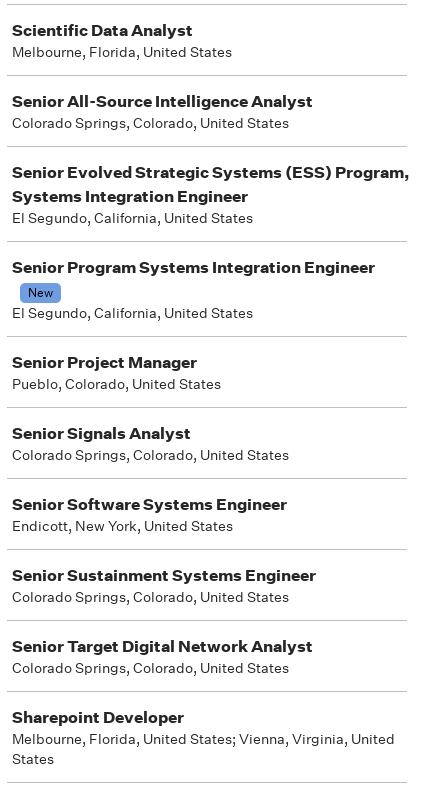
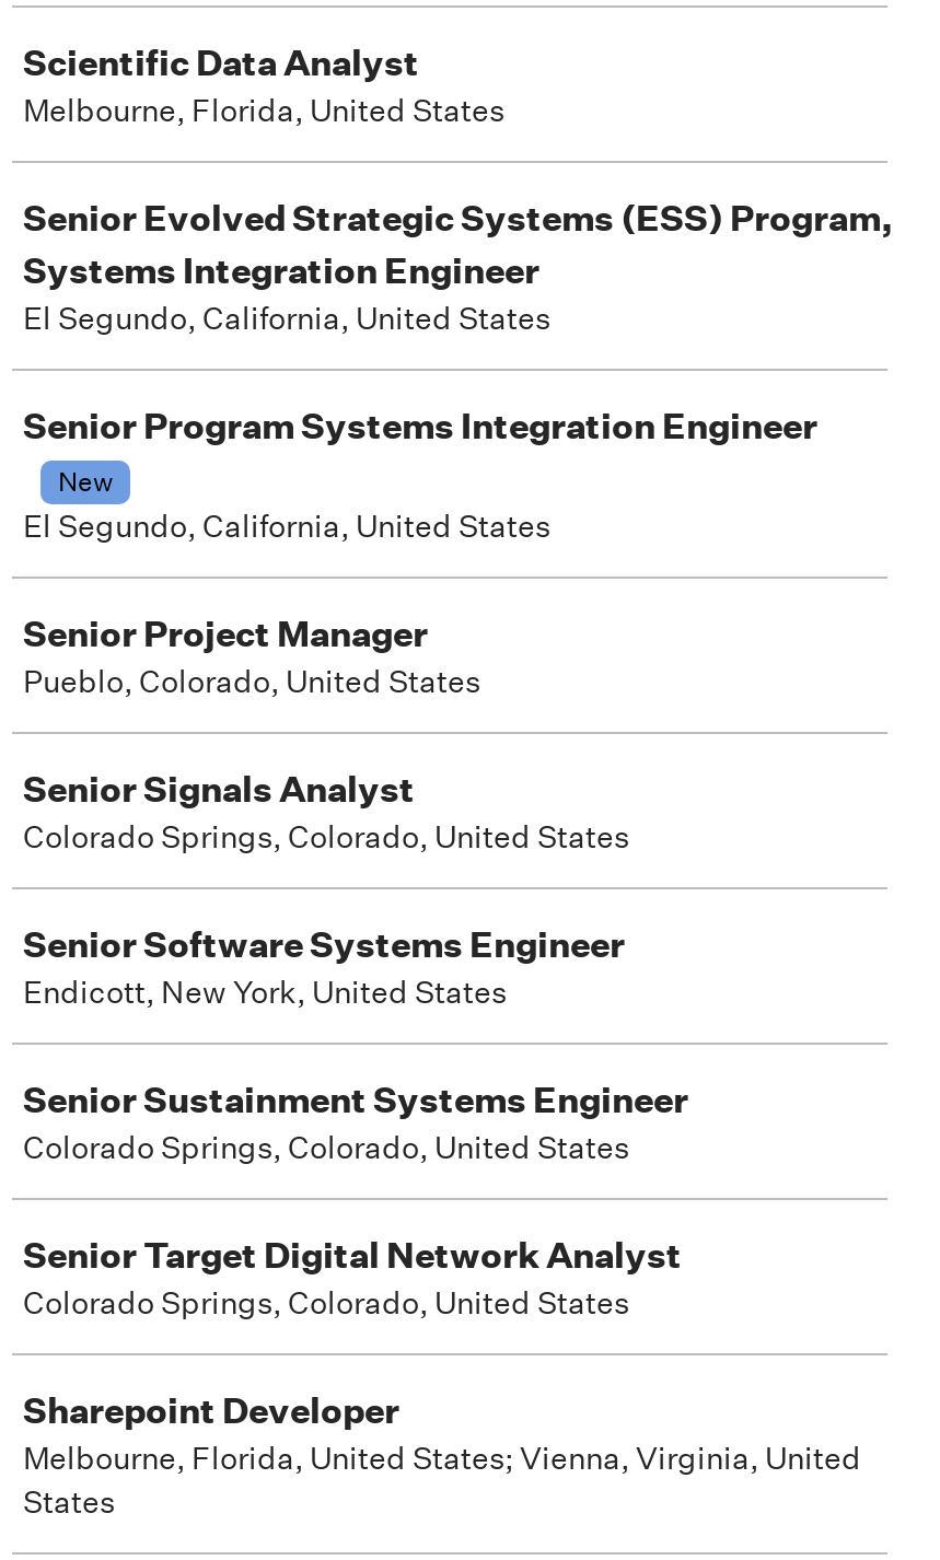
- Senior All-Source Intelligence Analyst
- Colorado Springs, Colorado, United States
